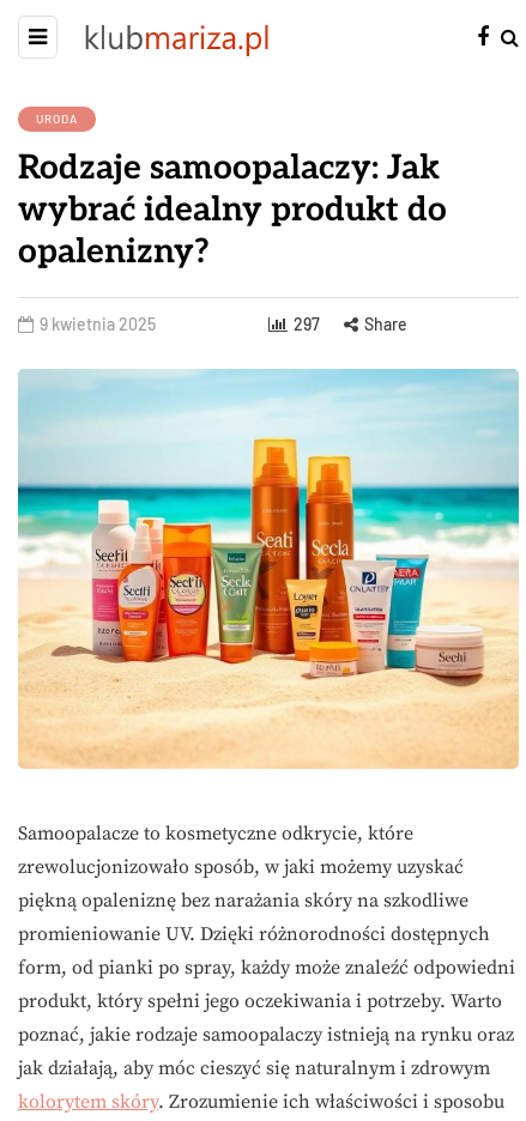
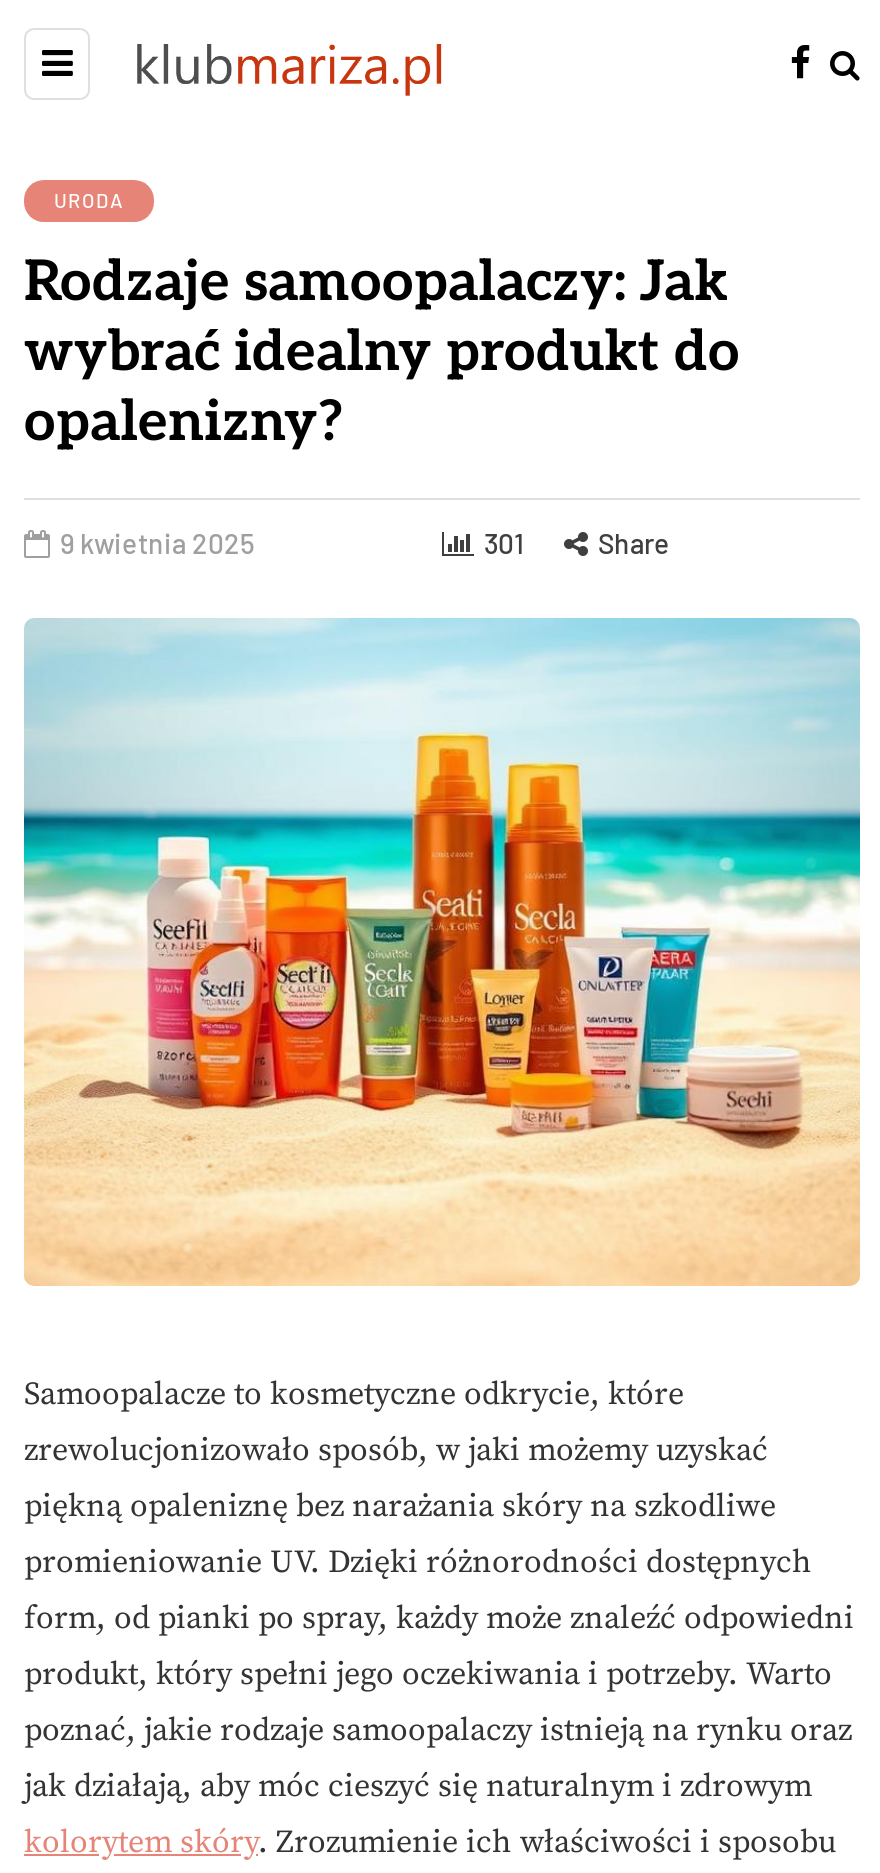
- 297
+ 301
